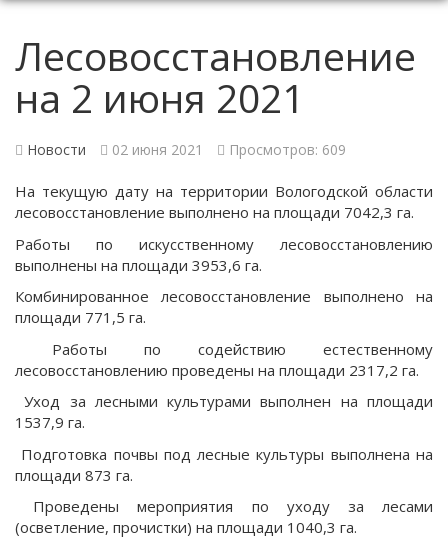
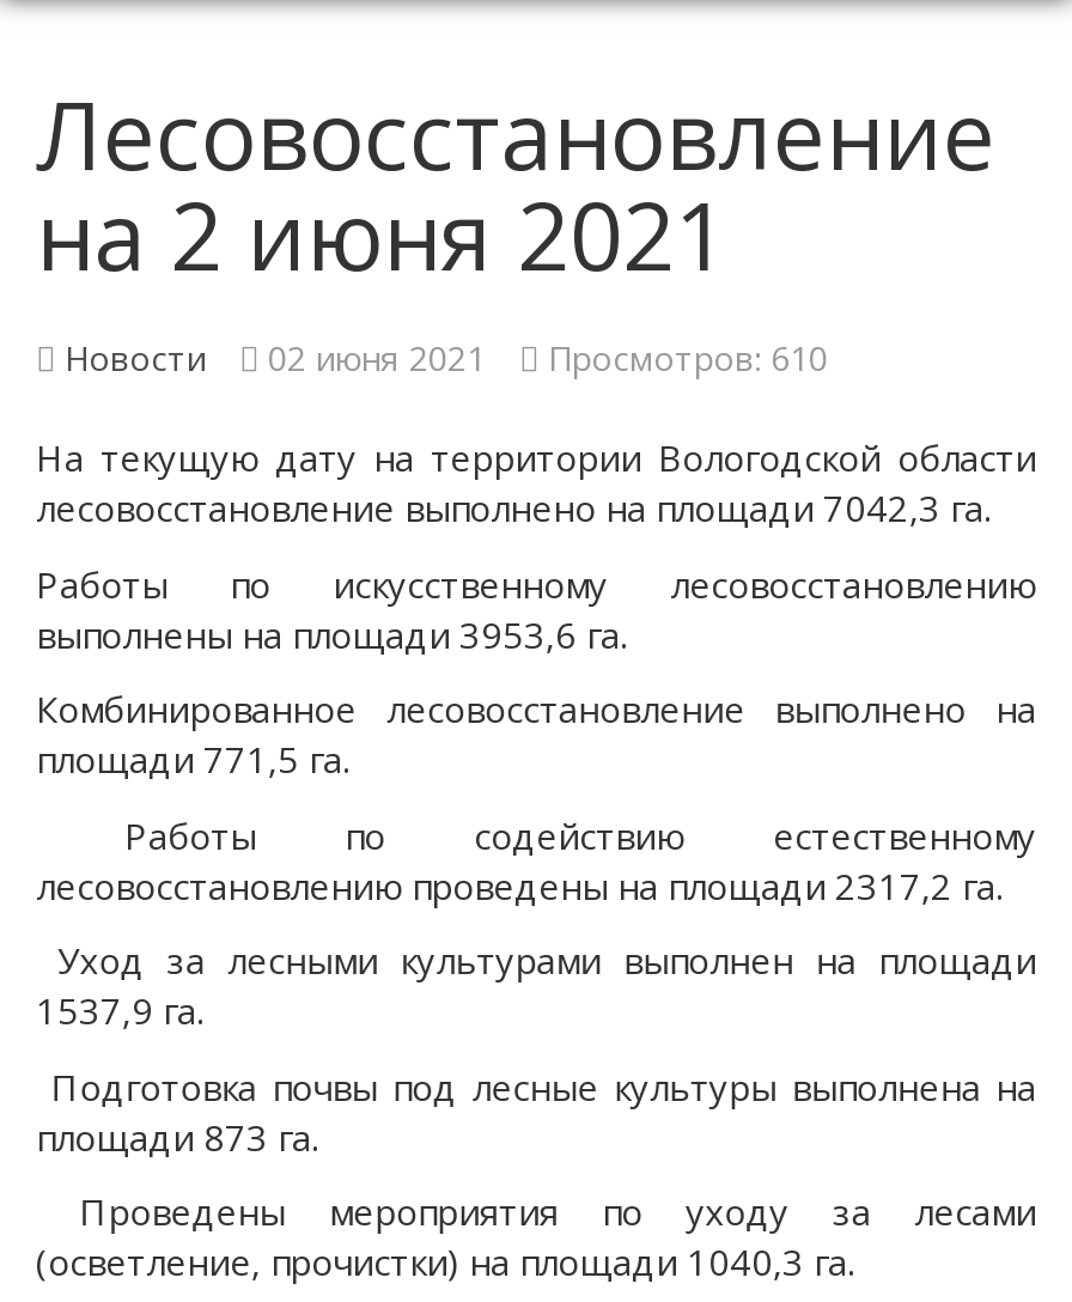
- Новости 02 июня 2021 Просмотров: 609
+ Новости 02 июня 2021 Просмотров: 610
